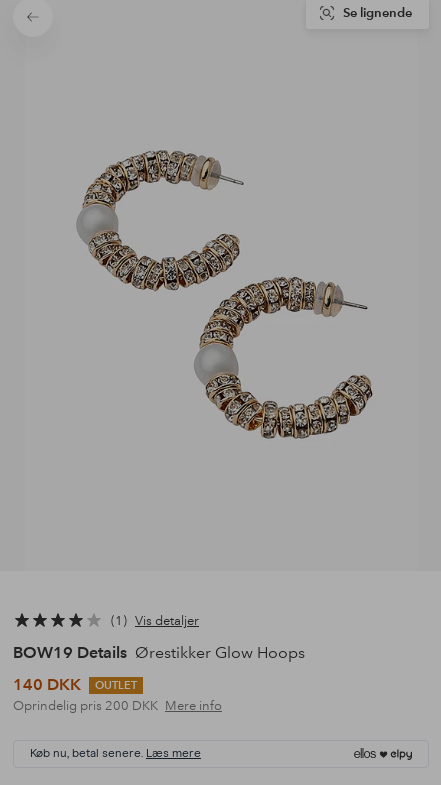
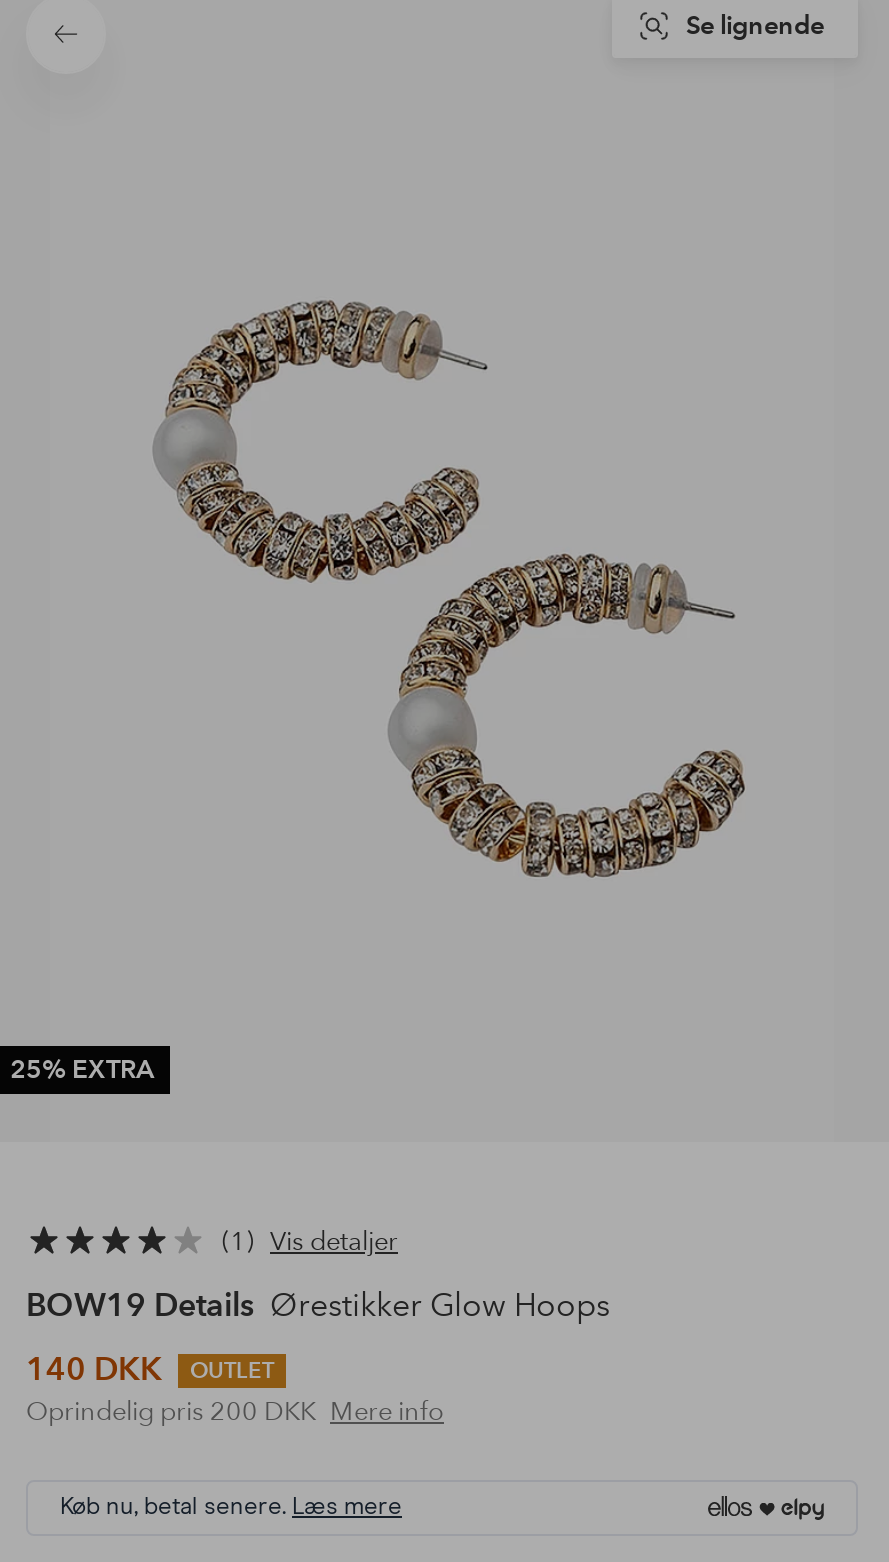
+ 25% EXTRA
